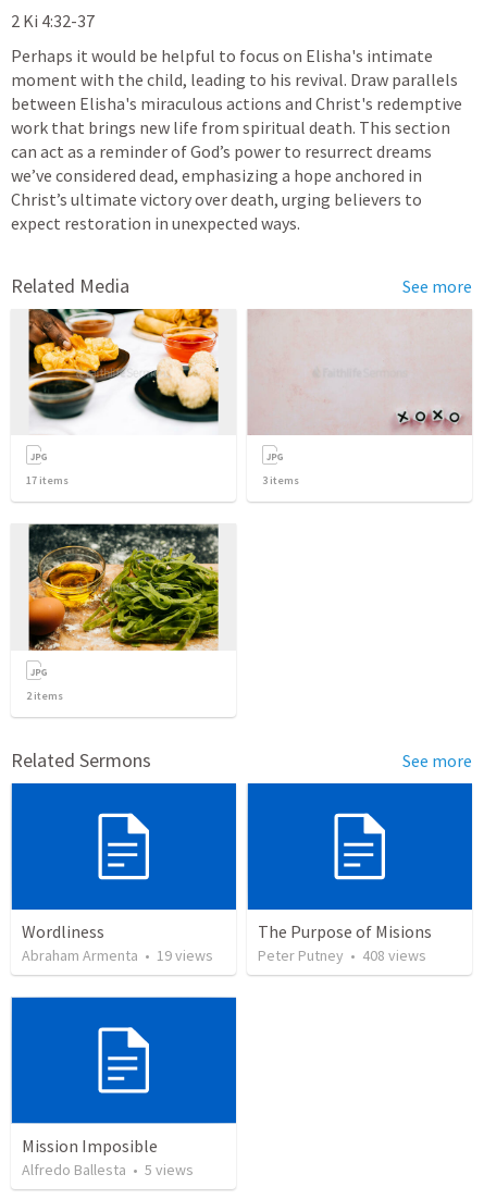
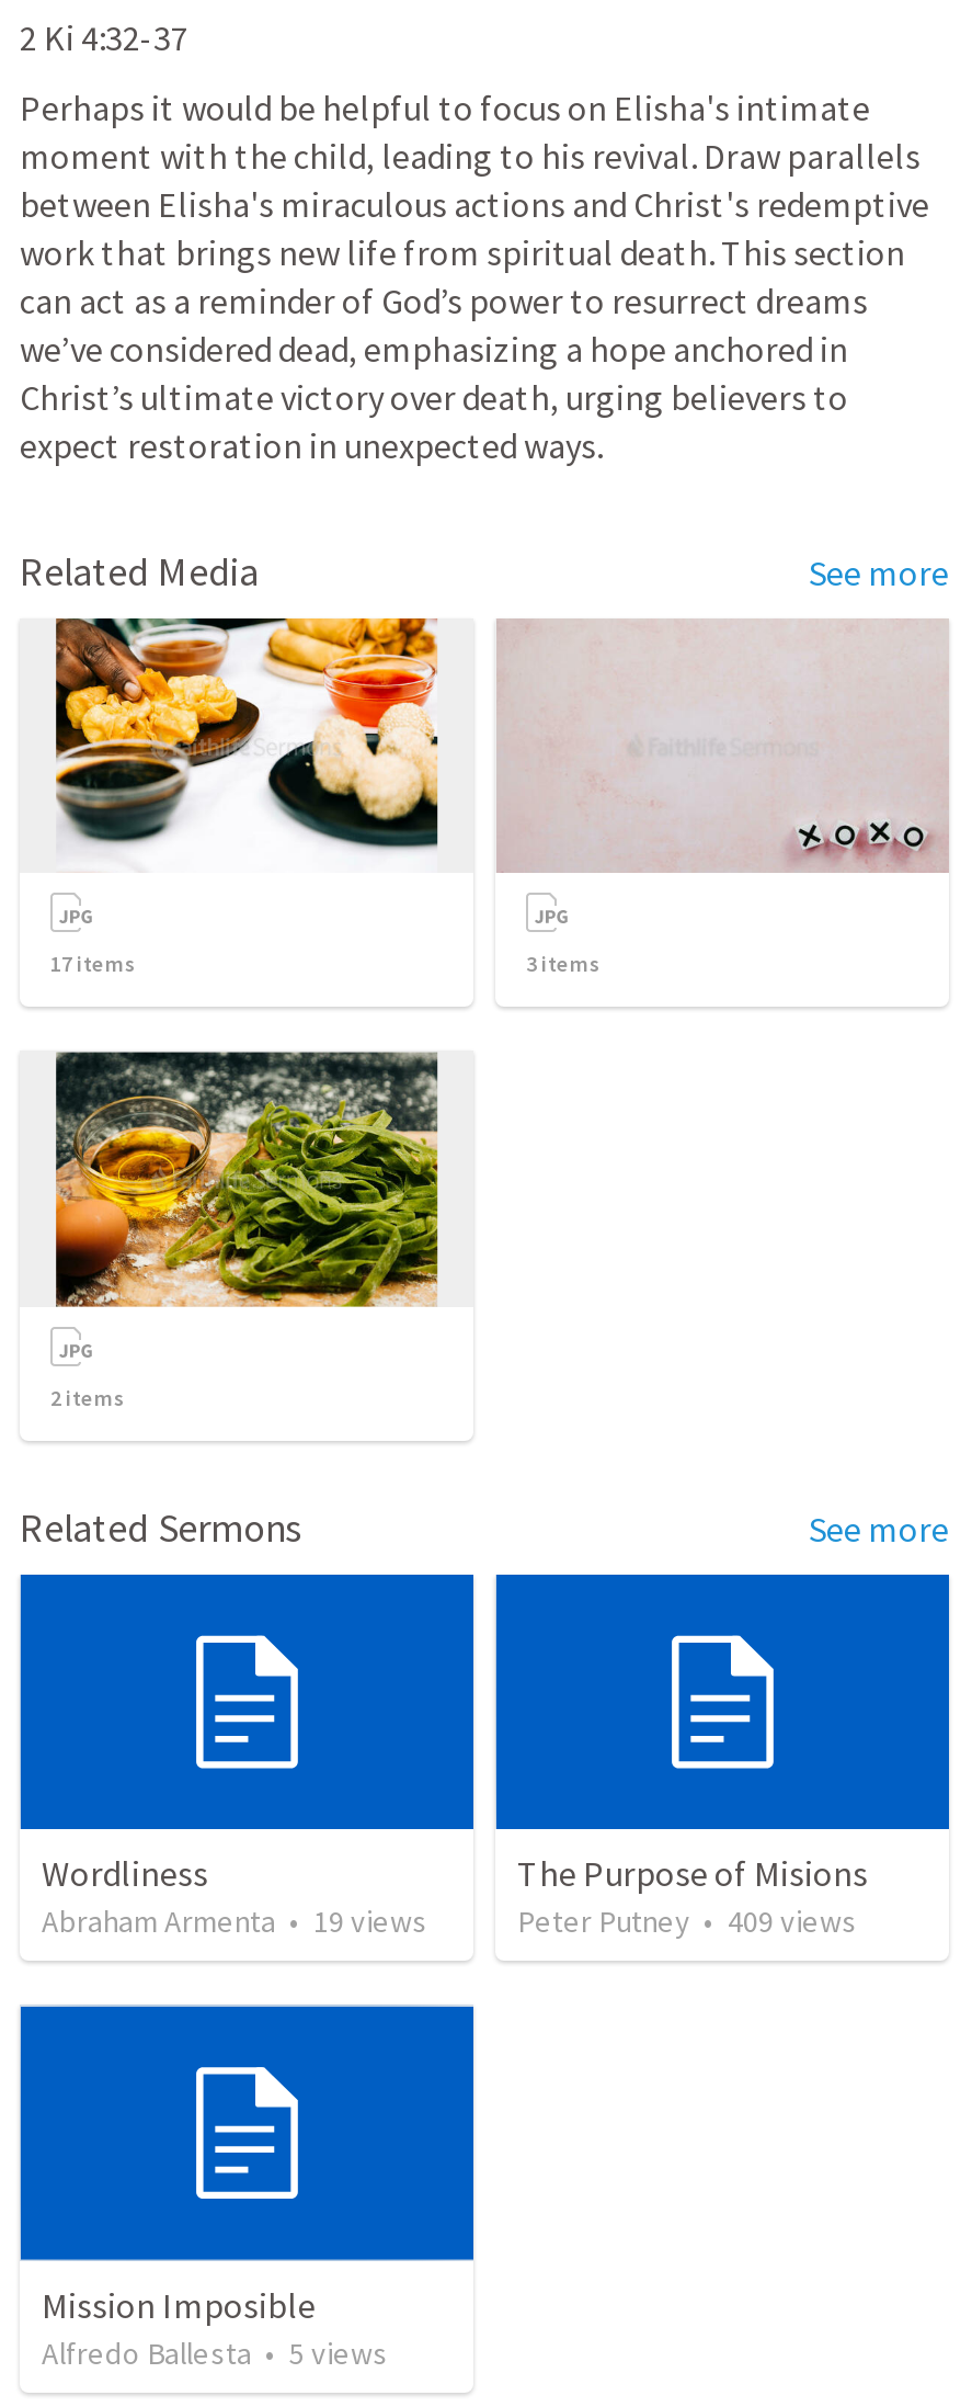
- Peter Putney • 408 views
+ Peter Putney • 409 views
